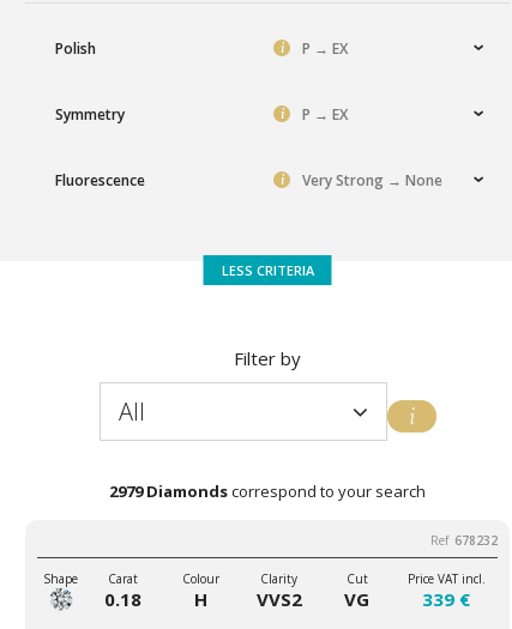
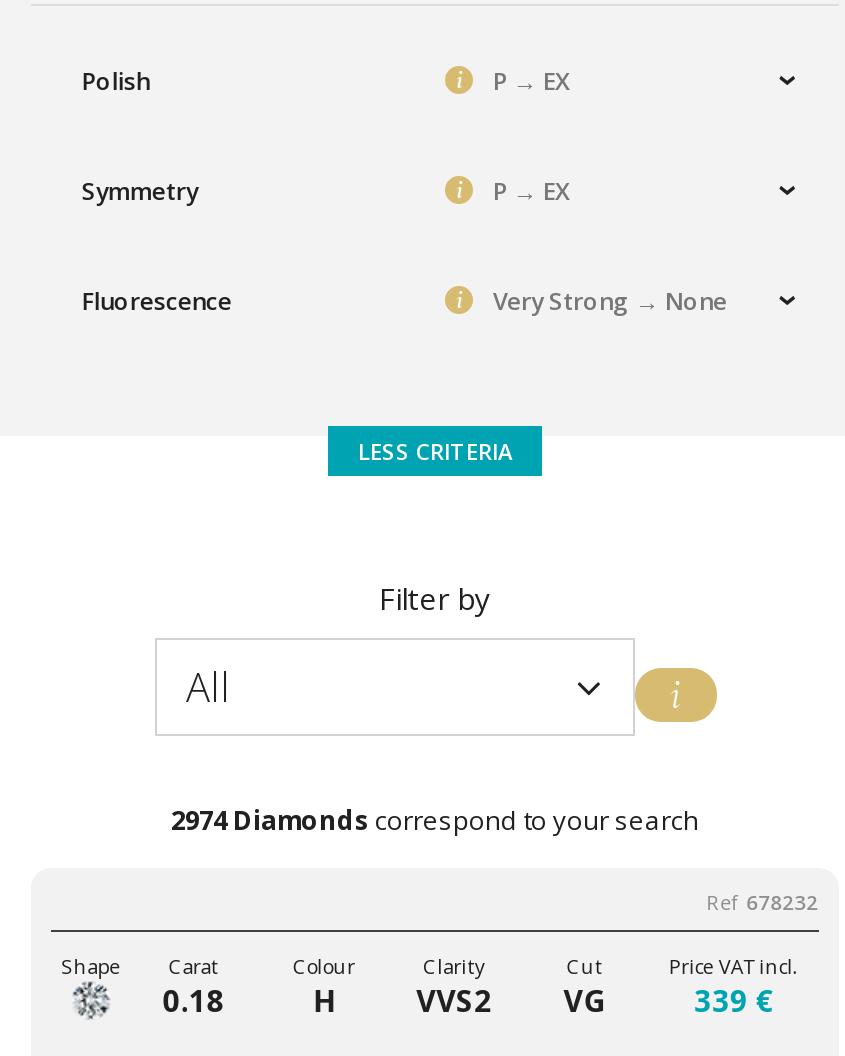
- 2979 Diamonds correspond to your search
+ 2974 Diamonds correspond to your search
